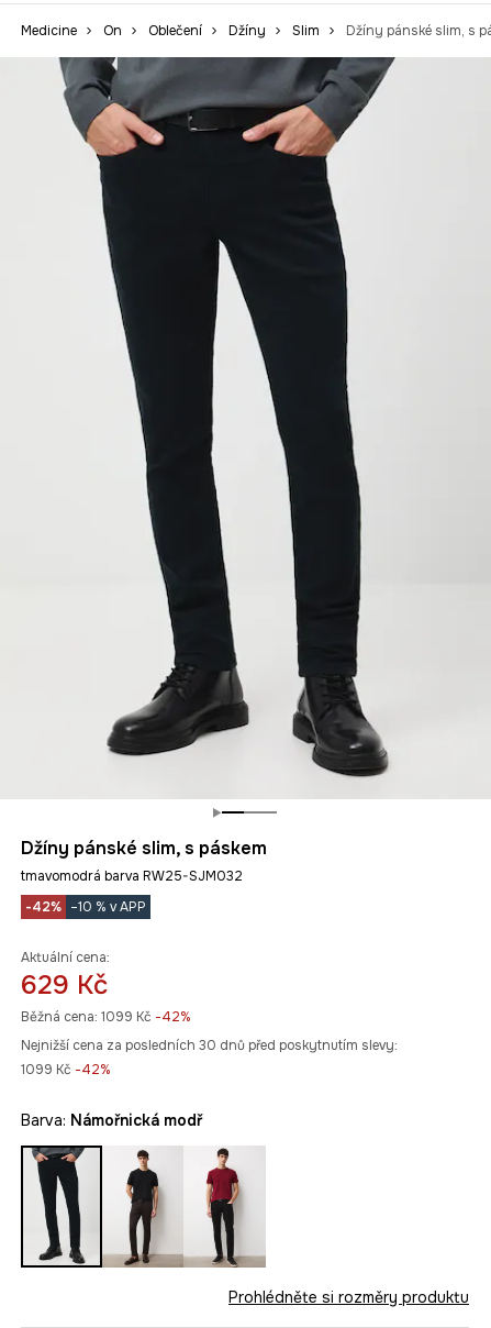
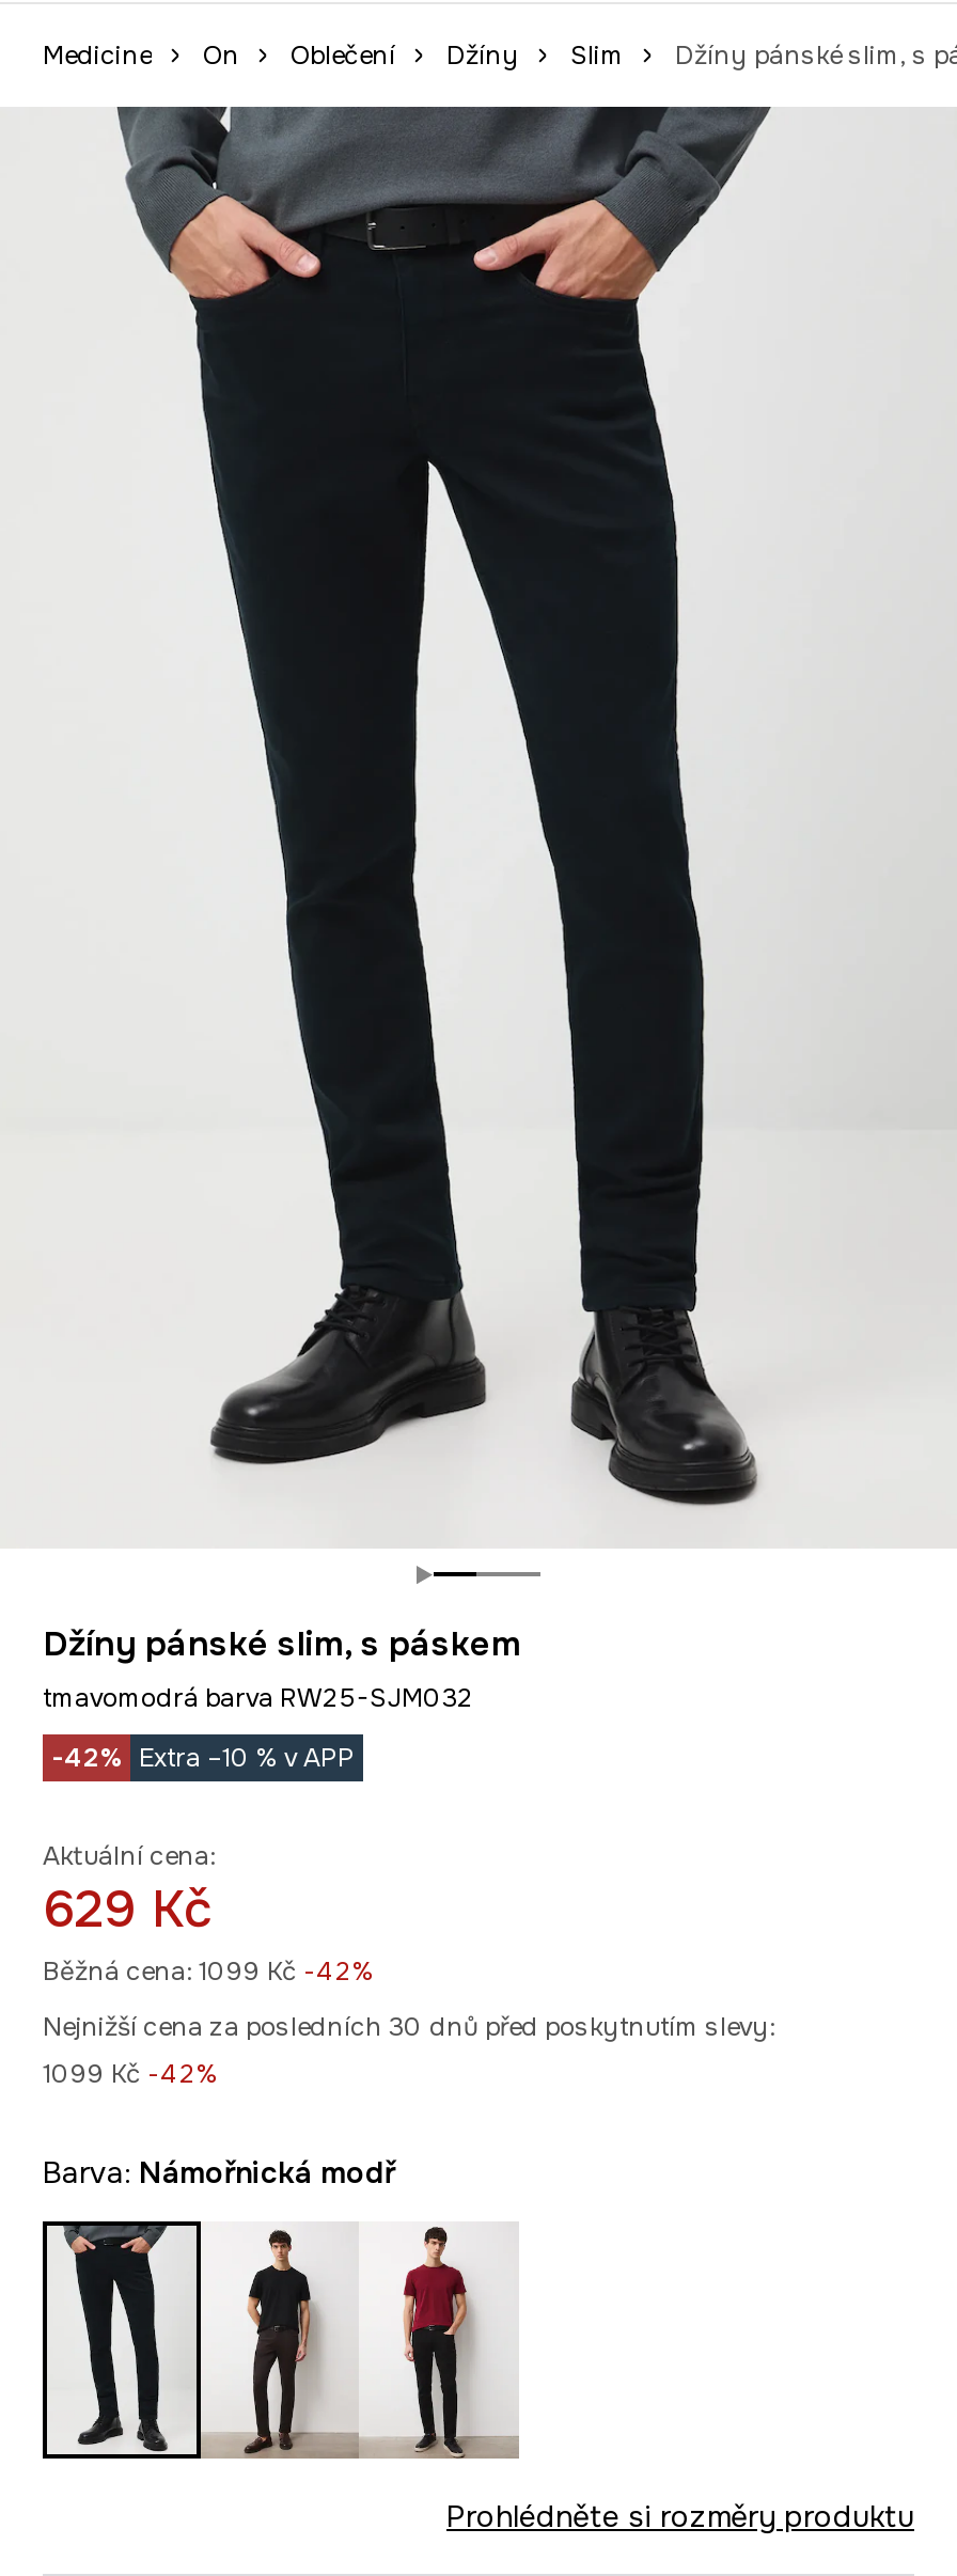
- -42% –10 % v APP
+ -42% Extra –10 % v APP
